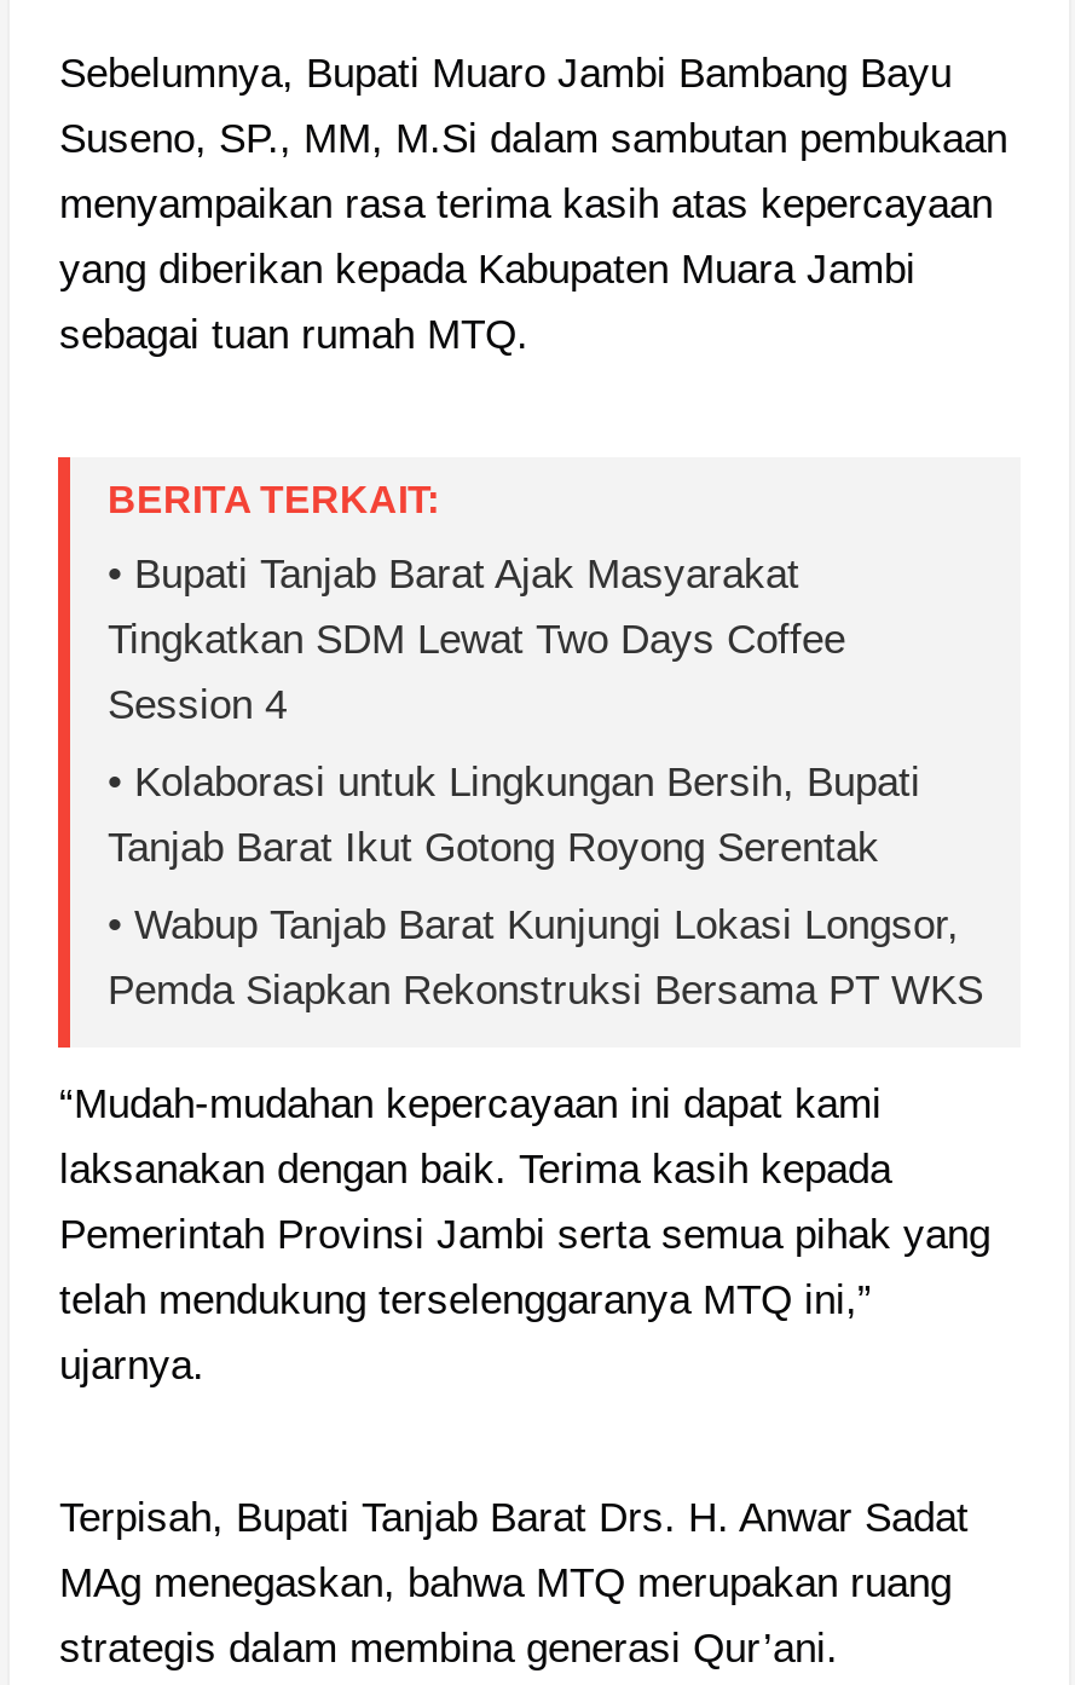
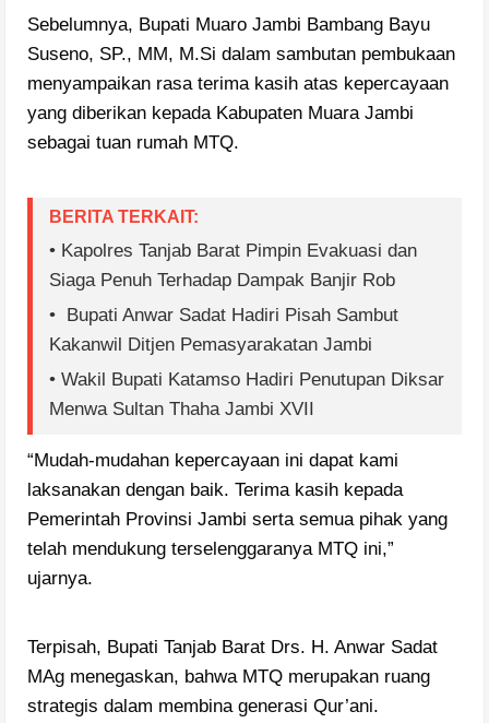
- • Bupati Tanjab Barat Ajak Masyarakat
- Tingkatkan SDM Lewat Two Days Coffee
- Session 4
+ • Kapolres Tanjab Barat Pimpin Evakuasi dan
+ Siaga Penuh Terhadap Dampak Banjir Rob

- • Kolaborasi untuk Lingkungan Bersih, Bupati
- Tanjab Barat Ikut Gotong Royong Serentak
+ • Bupati Anwar Sadat Hadiri Pisah Sambut
+ Kakanwil Ditjen Pemasyarakatan Jambi

- • Wabup Tanjab Barat Kunjungi Lokasi Longsor,
- Pemda Siapkan Rekonstruksi Bersama PT WKS
+ • Wakil Bupati Katamso Hadiri Penutupan Diksar
+ Menwa Sultan Thaha Jambi XVII
